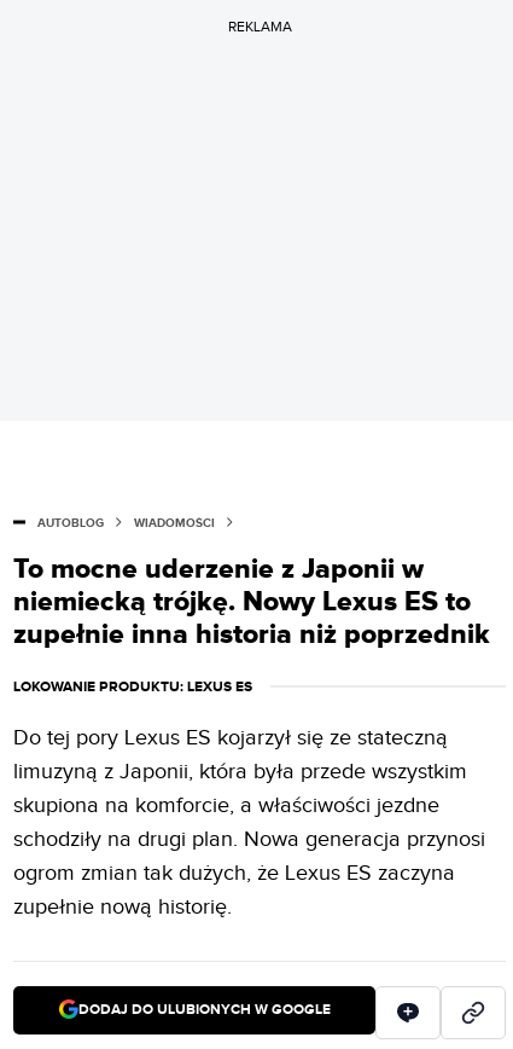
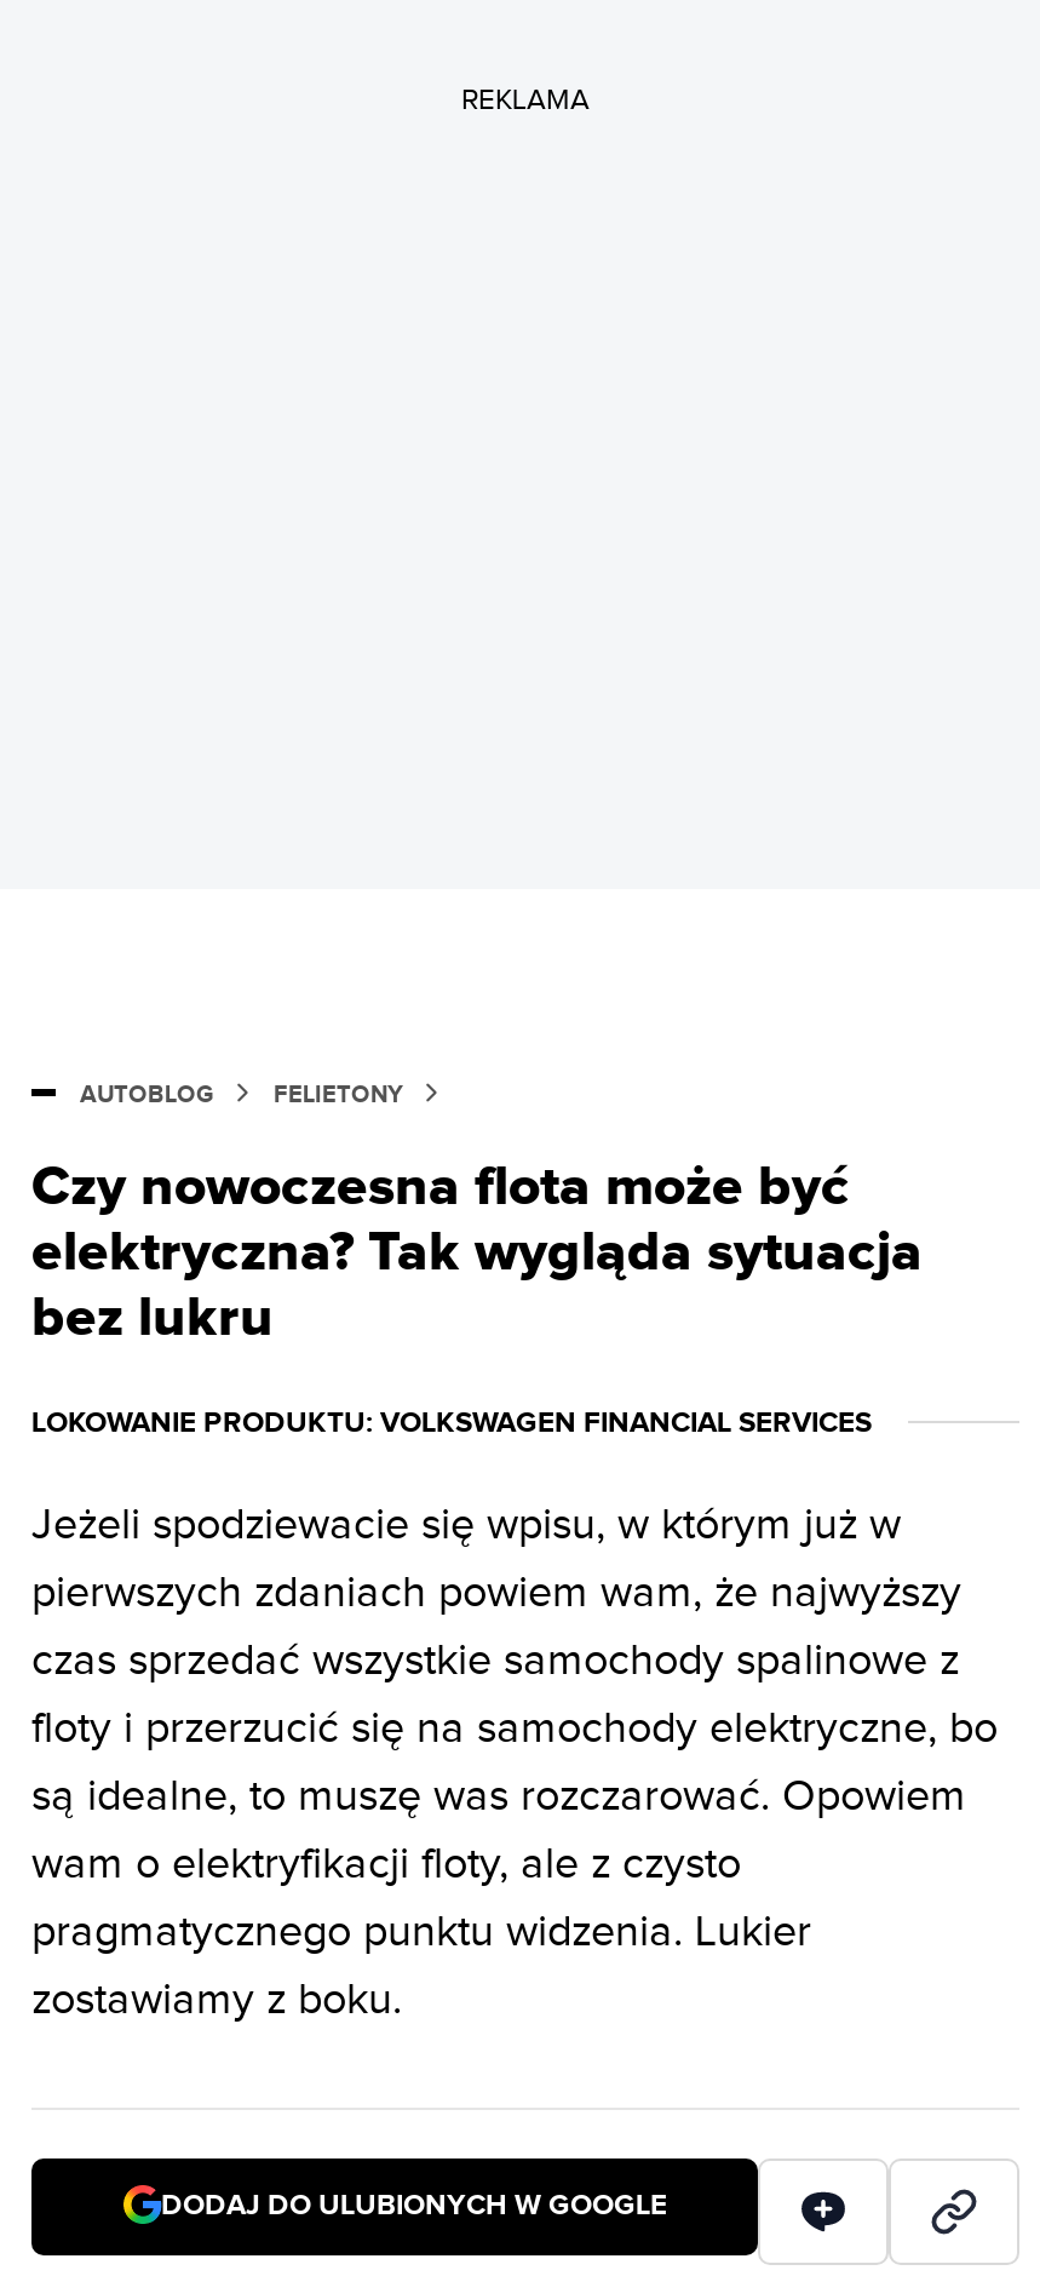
- WIADOMOŚCI
+ FELIETONY

- To mocne uderzenie z Japonii w
- niemiecką trójkę. Nowy Lexus ES to
- zupełnie inna historia niż poprzednik
+ Czy nowoczesna flota może być
+ elektryczna? Tak wygląda sytuacja
+ bez lukru

- LOKOWANIE PRODUKTU: LEXUS ES
+ LOKOWANIE PRODUKTU: VOLKSWAGEN FINANCIAL SERVICES

- Do tej pory Lexus ES kojarzył się ze stateczną
- limuzyną z Japonii, która była przede wszystkim
- skupiona na komforcie, a właściwości jezdne
- schodziły na drugi plan. Nowa generacja przynosi
- ogrom zmian tak dużych, że Lexus ES zaczyna
- zupełnie nową historię.
+ Jeżeli spodziewacie się wpisu, w którym już w
+ pierwszych zdaniach powiem wam, że najwyższy
+ czas sprzedać wszystkie samochody spalinowe z
+ floty i przerzucić się na samochody elektryczne, bo
+ są idealne, to muszę was rozczarować. Opowiem
+ wam o elektryfikacji floty, ale z czysto
+ pragmatycznego punktu widzenia. Lukier
+ zostawiamy z boku.
